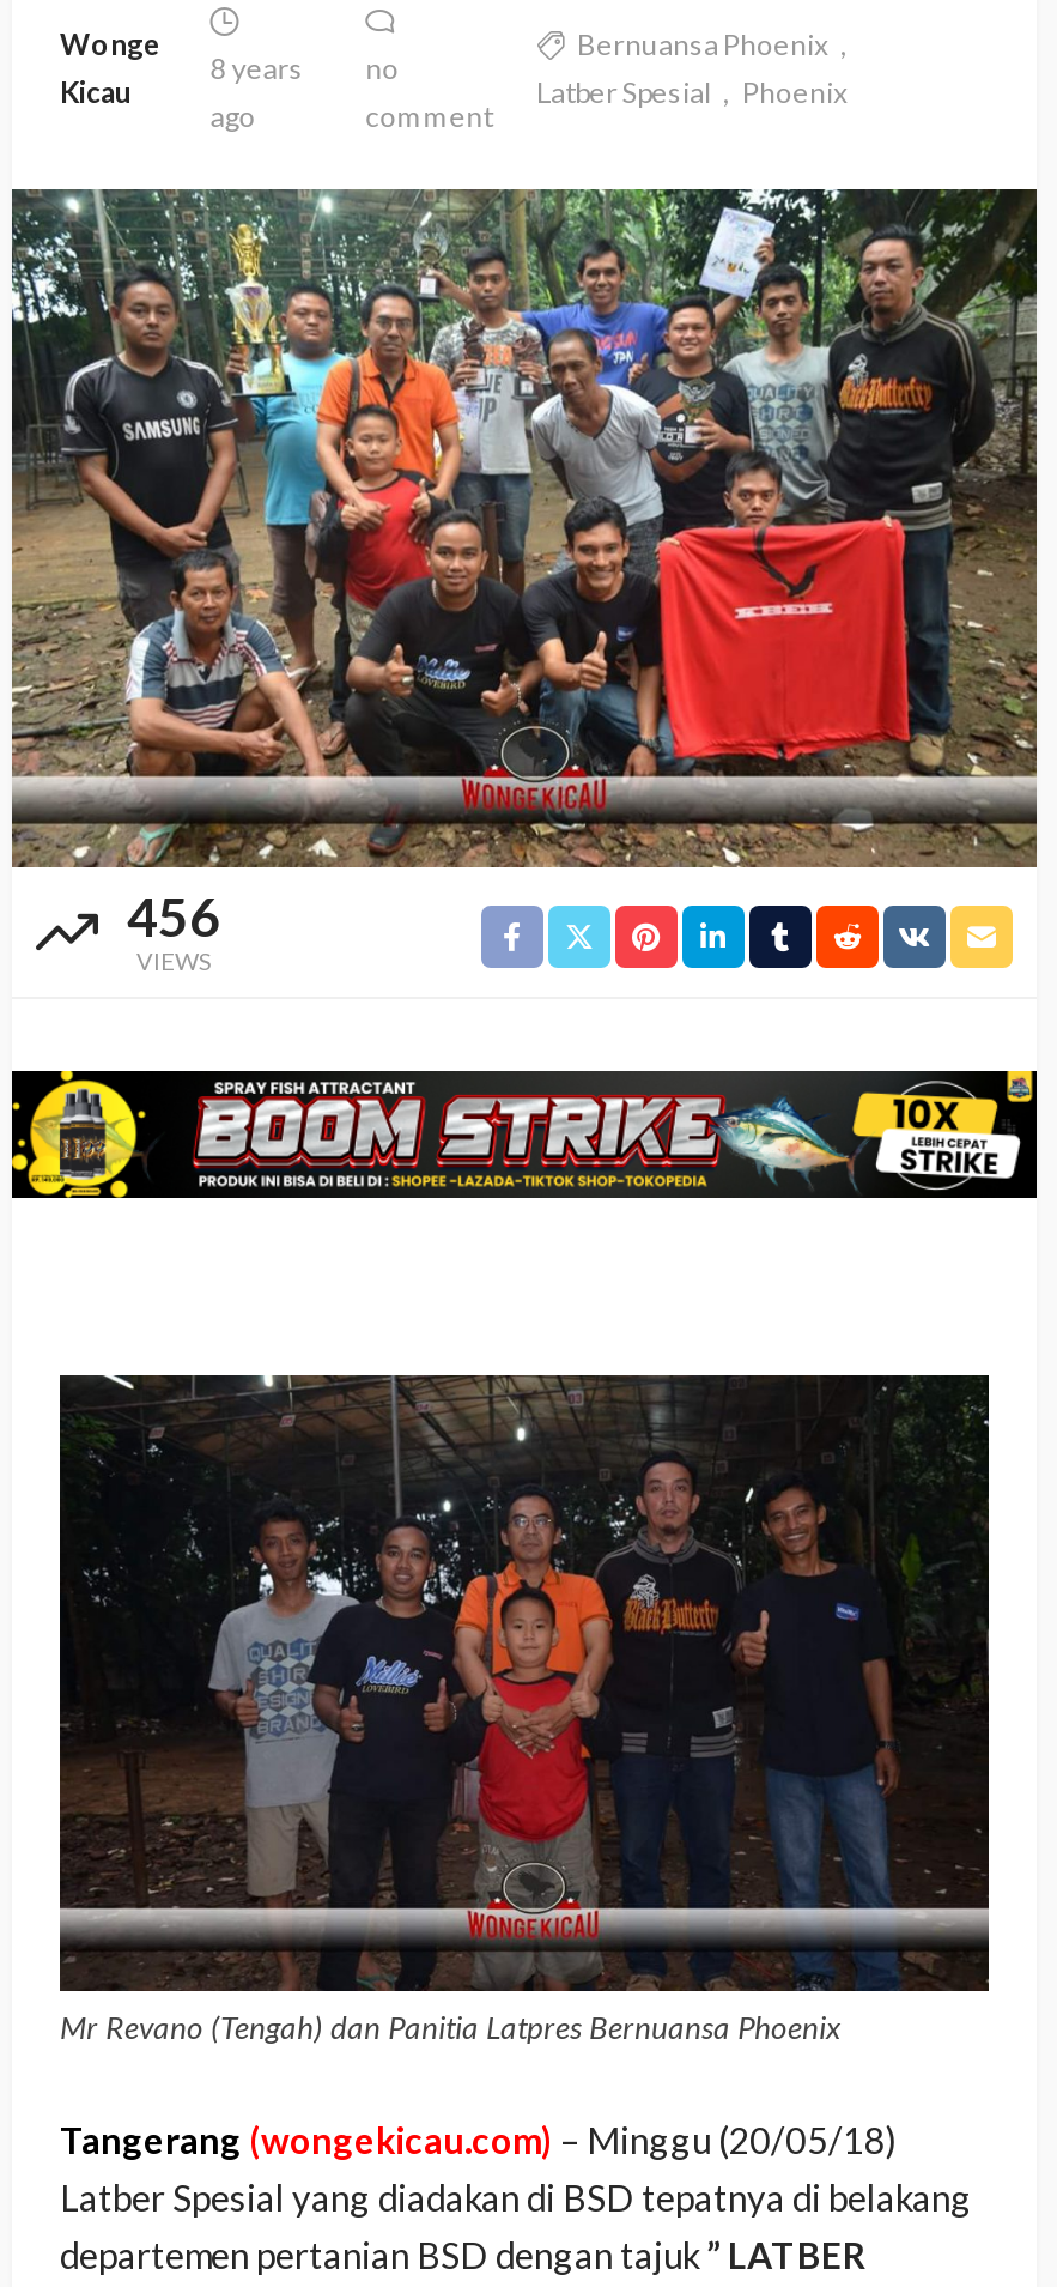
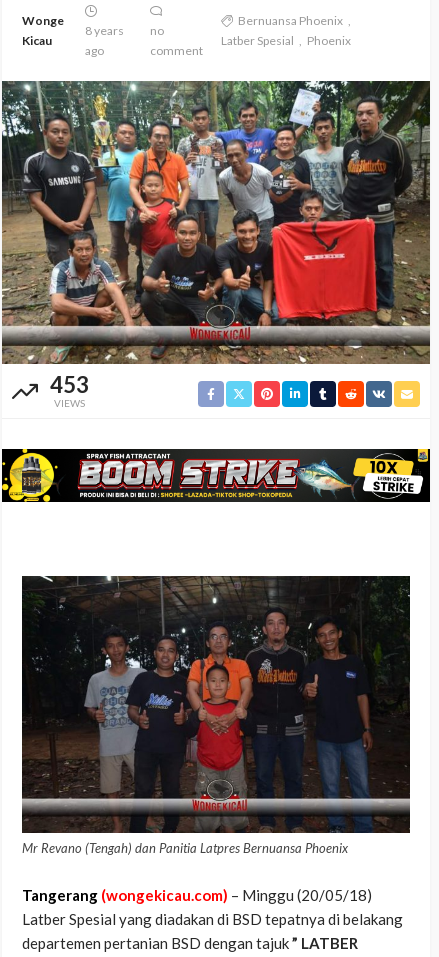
- 456
+ 453
